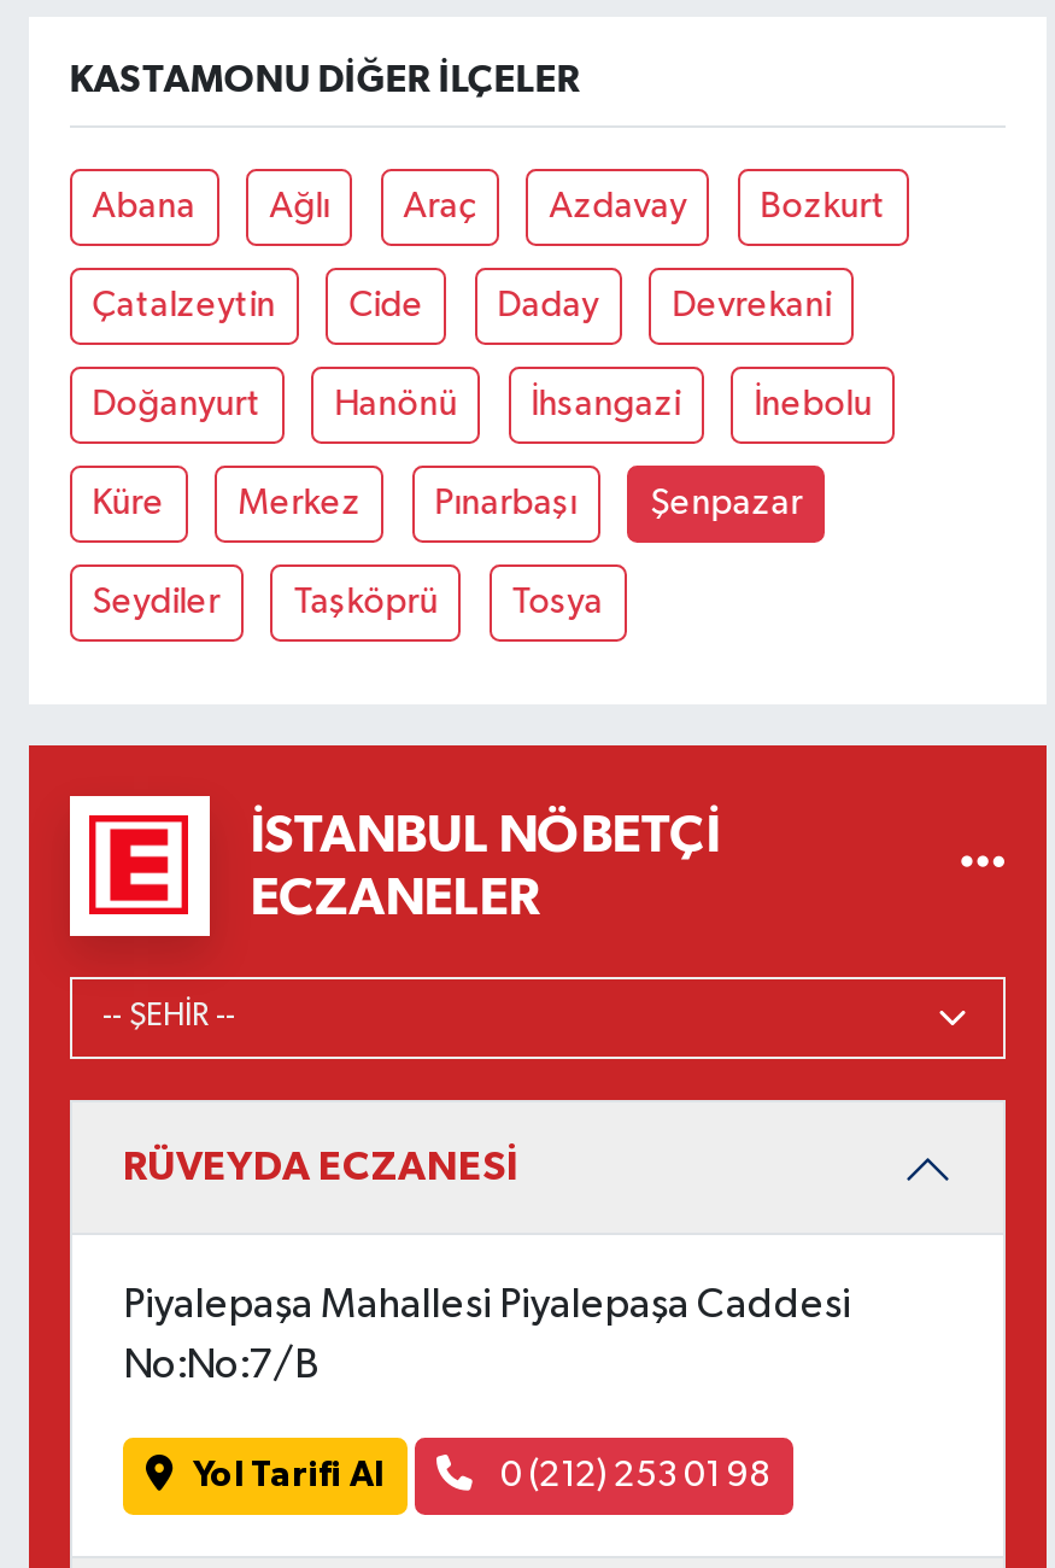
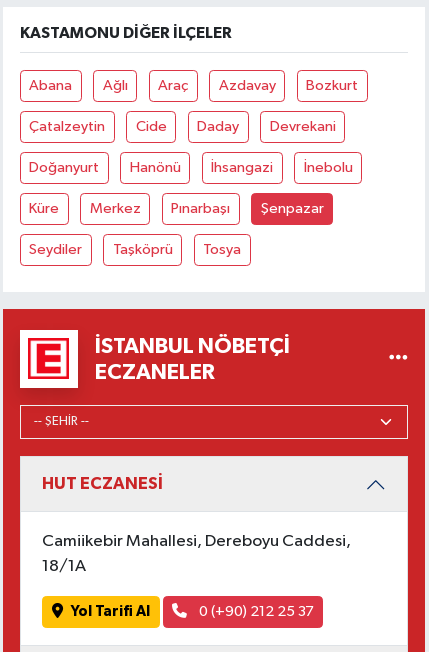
- RÜVEYDA ECZANESİ
+ HUT ECZANESİ

- Piyalepaşa Mahallesi Piyalepaşa Caddesi
+ Camiikebir Mahallesi, Dereboyu Caddesi,

- No:No:7/B
+ 18/1A

- 0 (212) 253 01 98
+ 0 (+90) 212 25 37
